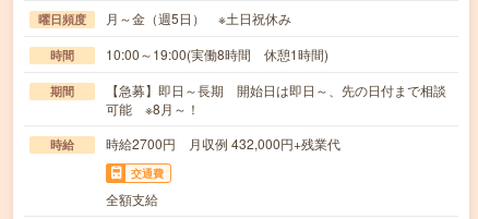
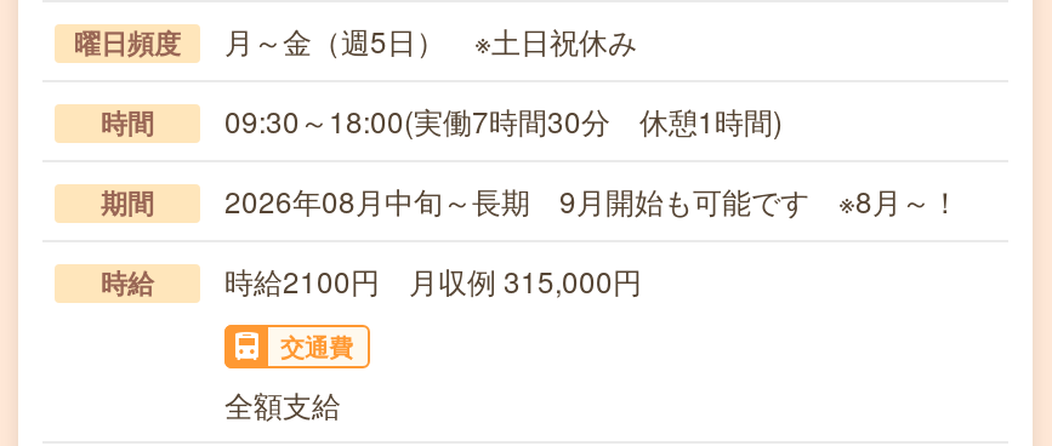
- 10:00～19:00(実働8時間 休憩1時間)
+ 09:30～18:00(実働7時間30分 休憩1時間)

- 【急募】即日～長期 開始日は即日～、先の日付まで相談
- 可能 ※8月～！
+ 2026年08月中旬～長期 9月開始も可能です ※8月～！

- 時給2700円 月収例 432,000円+残業代
+ 時給2100円 月収例 315,000円
